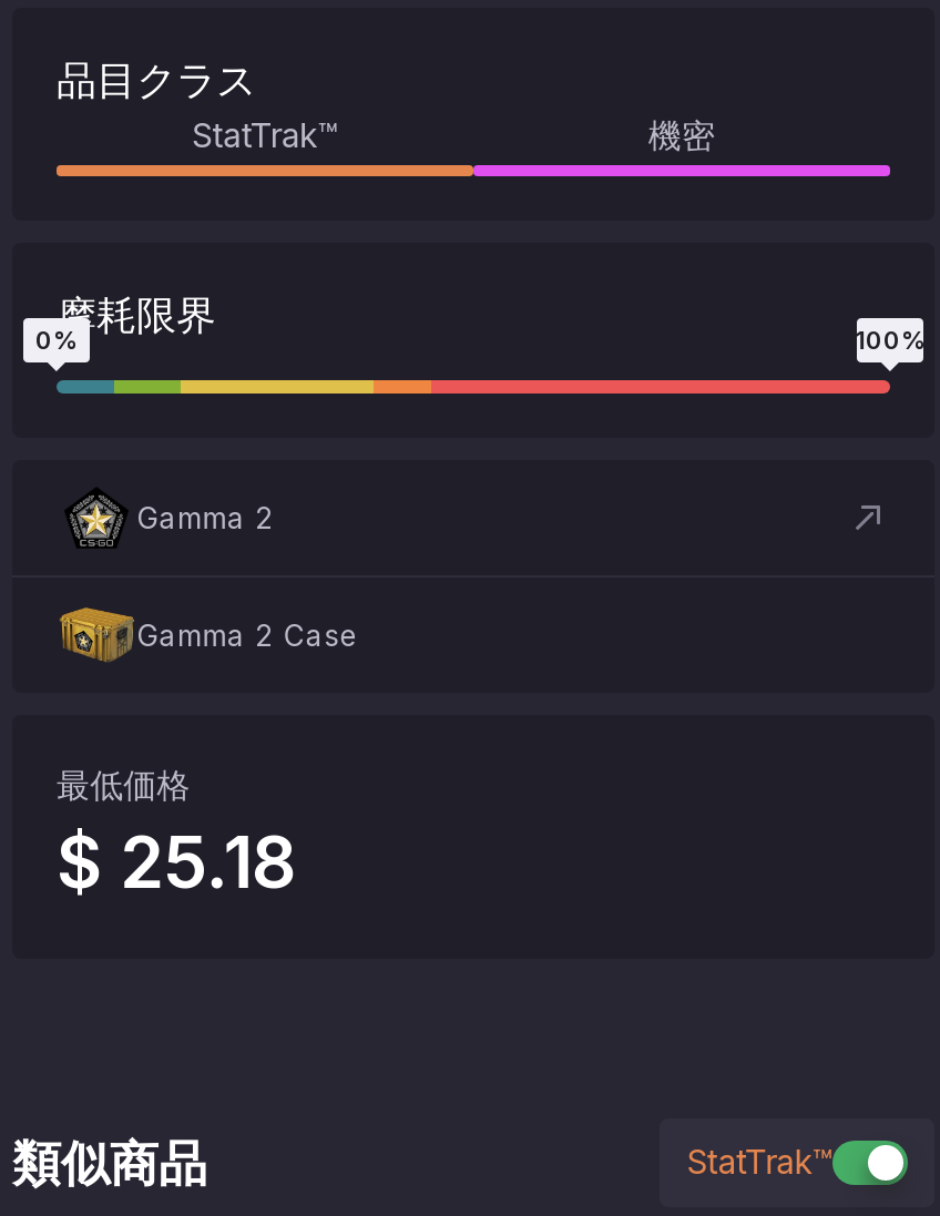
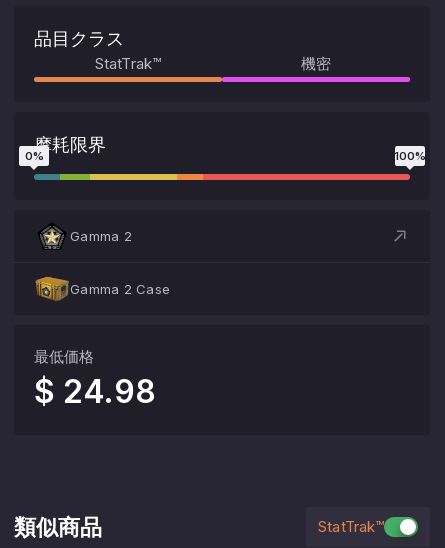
- $ 25.18
+ $ 24.98
